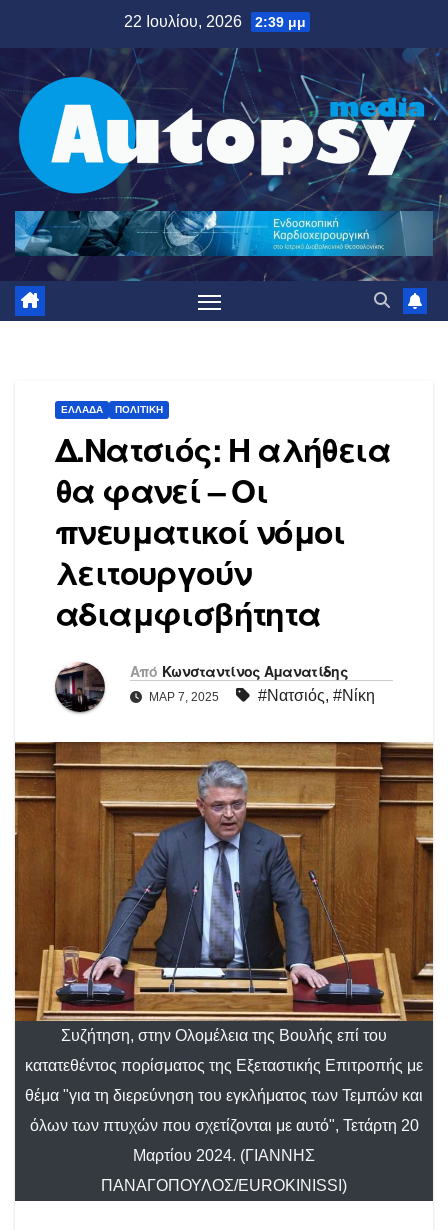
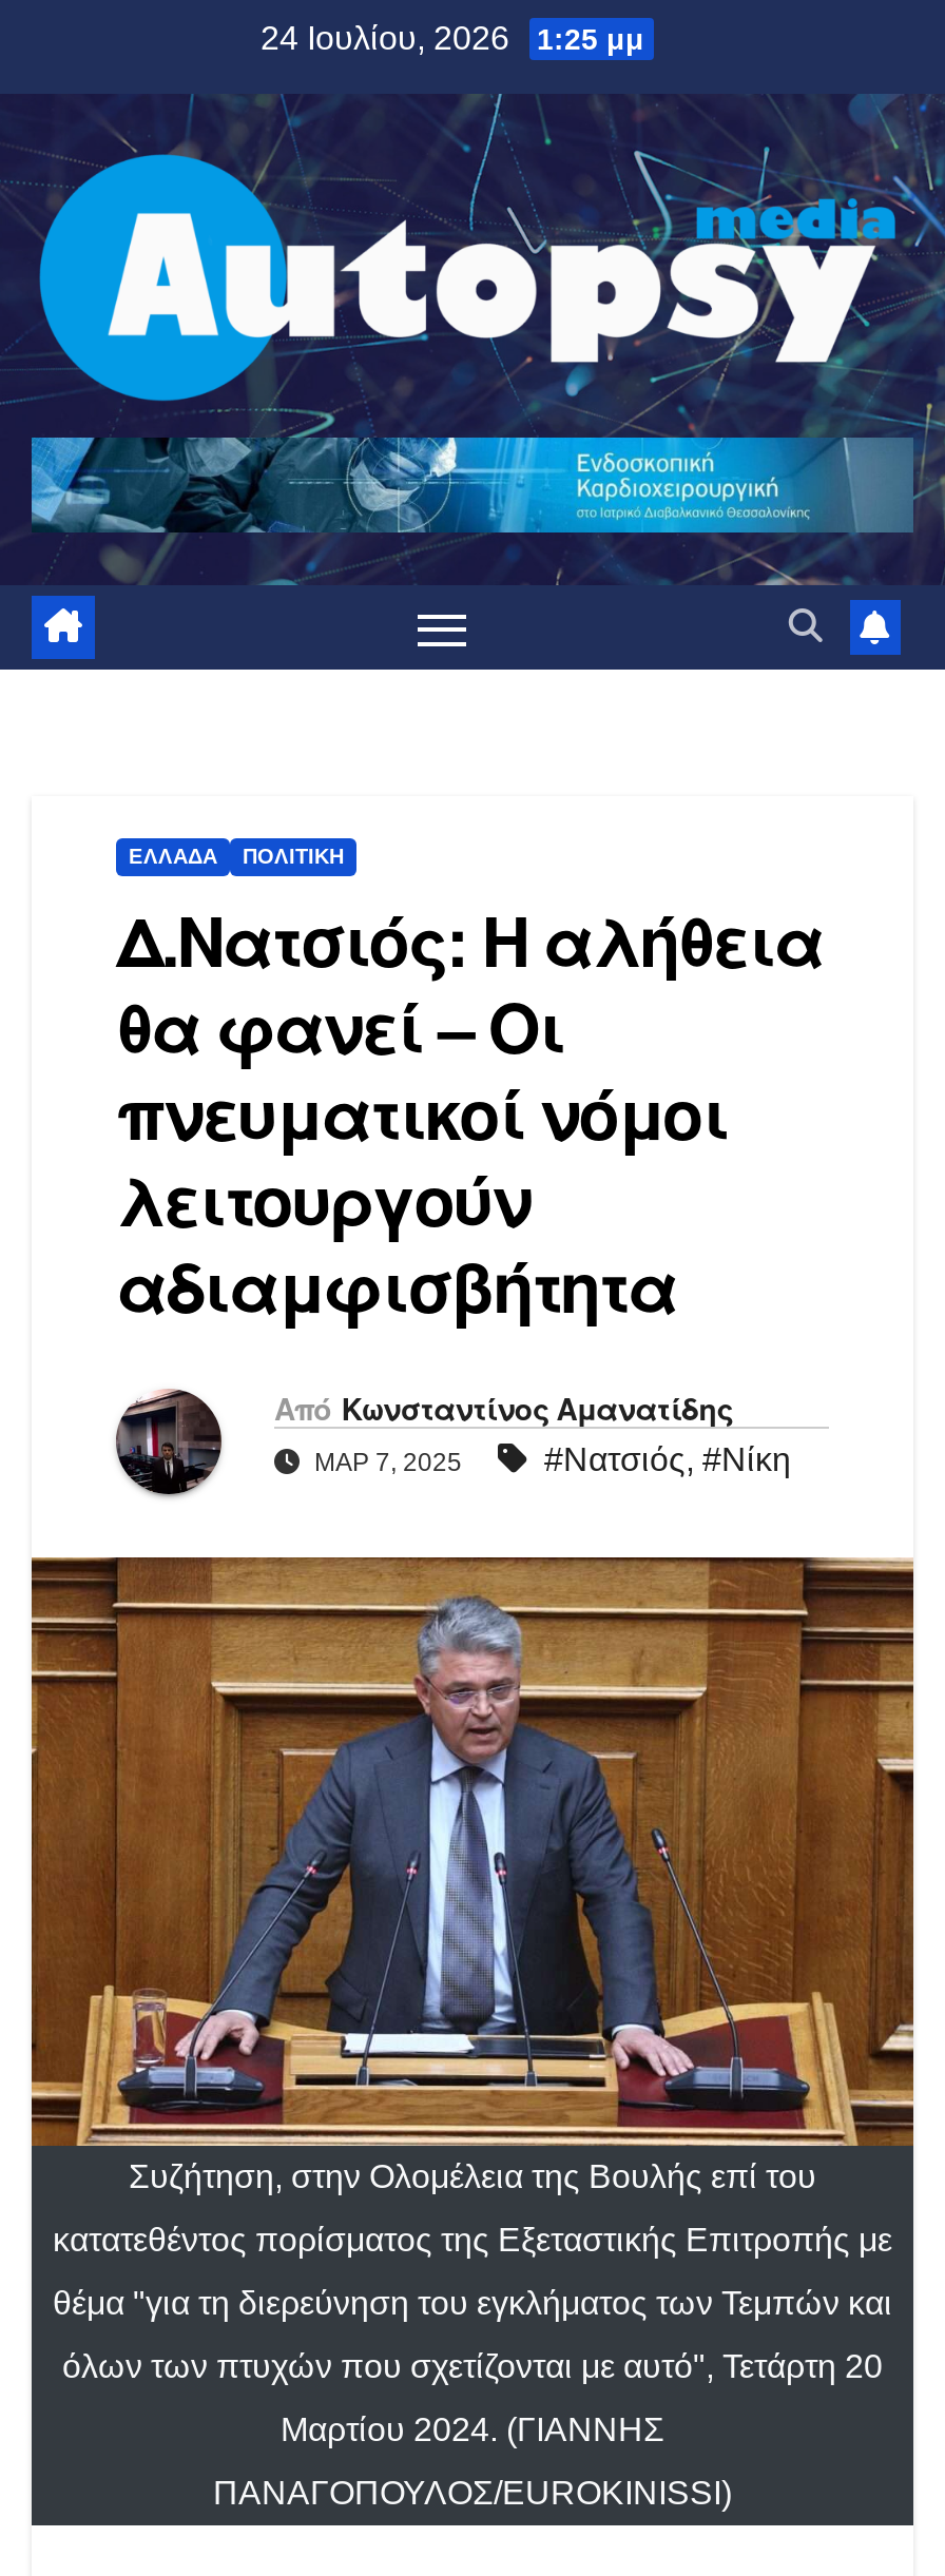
- 22 Ιουλίου, 2026 2:39 μμ
+ 24 Ιουλίου, 2026 1:25 μμ
